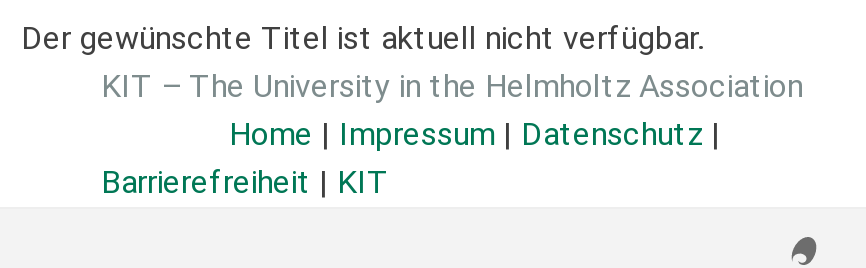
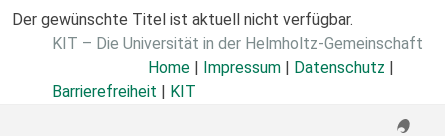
- KIT – The University in the Helmholtz Association
+ KIT – Die Universität in der Helmholtz-Gemeinschaft
